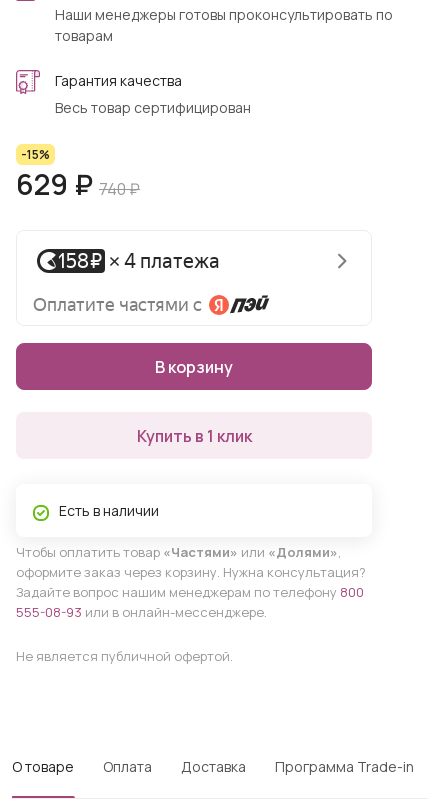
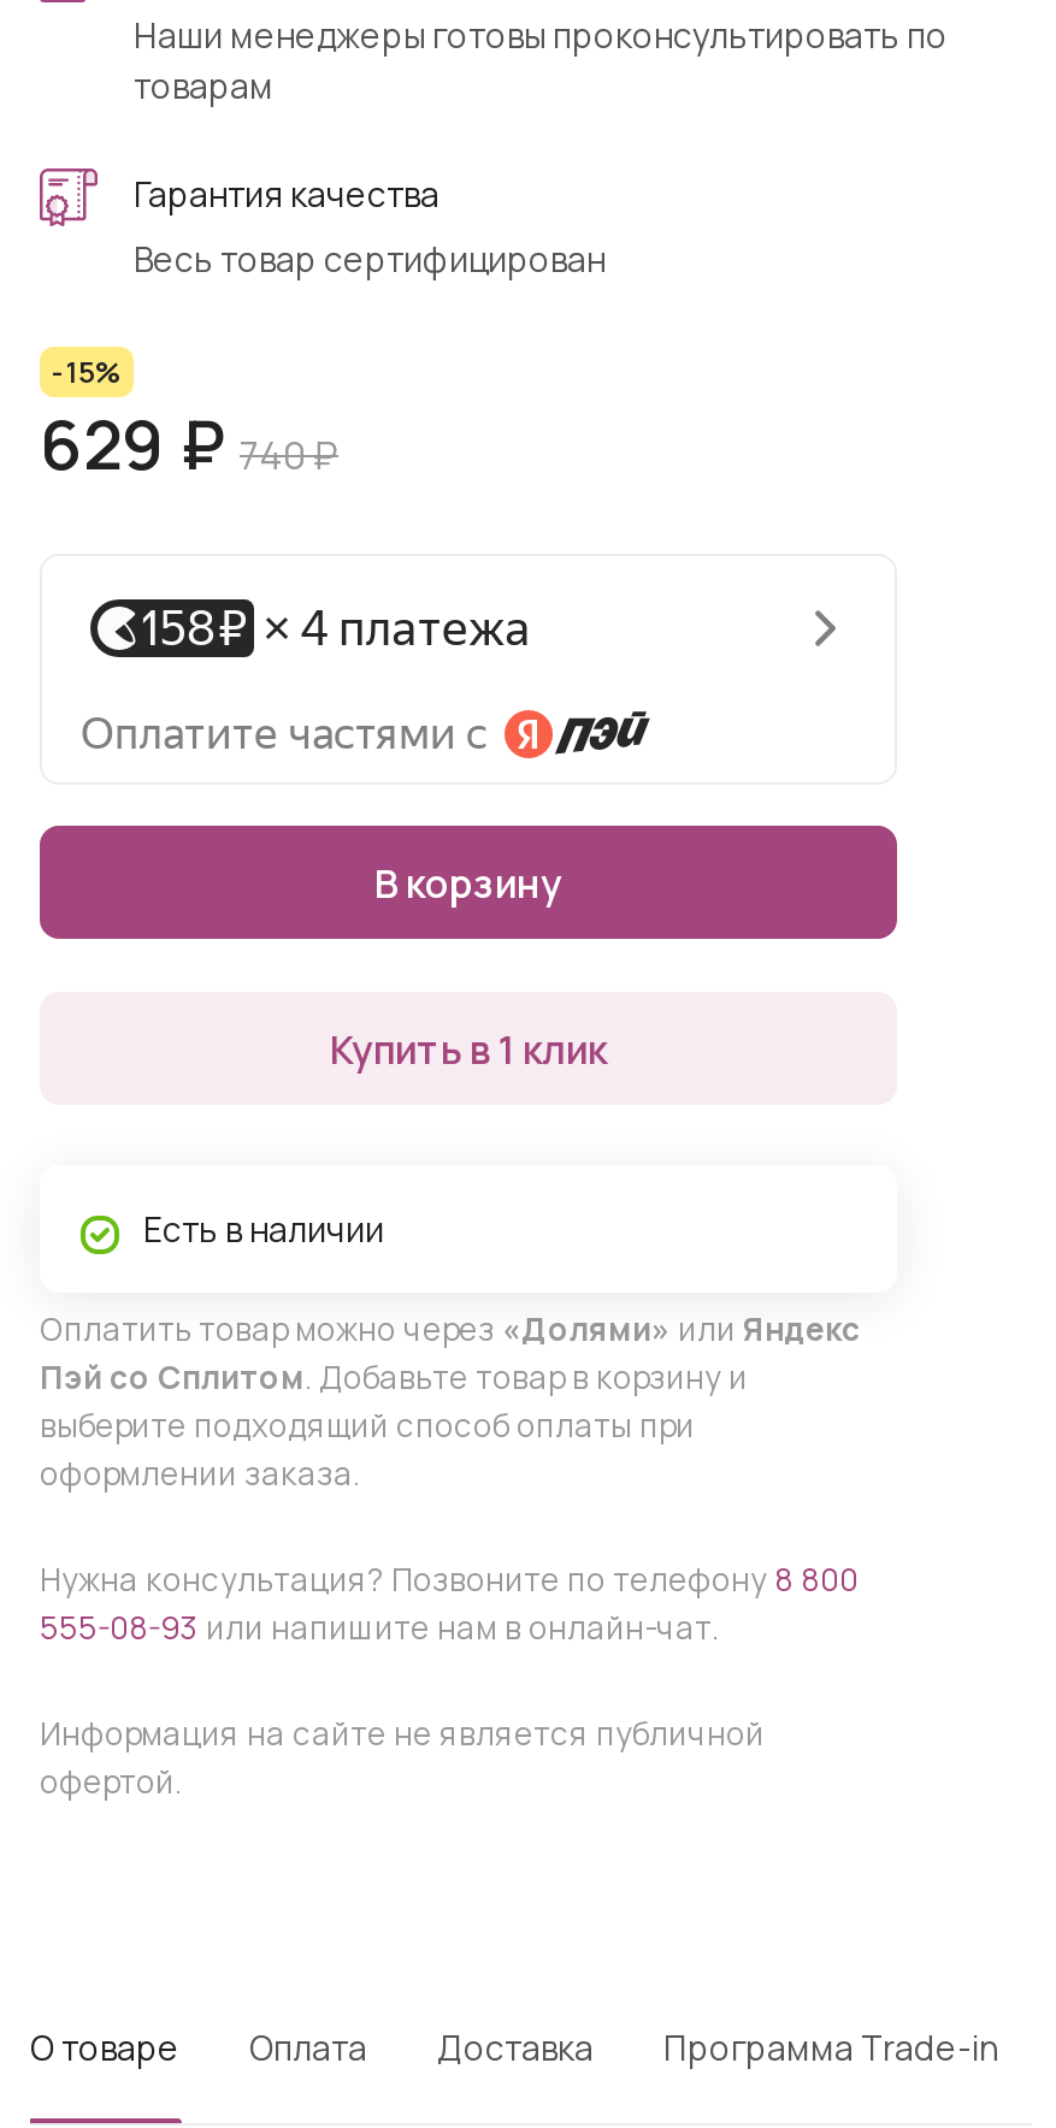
- Чтобы оплатить товар «Частями» или «Долями»,
- оформите заказ через корзину. Нужна консультация?
- Задайте вопрос нашим менеджерам по телефону 800
- 555-08-93 или в онлайн-мессенджере.
- Не является публичной офертой.
+ Оплатить товар можно через «Долями» или Яндекс
+ Пэй со Сплитом. Добавьте товар в корзину и
+ выберите подходящий способ оплаты при
+ оформлении заказа.
+ Нужна консультация? Позвоните по телефону 8 800
+ 555-08-93 или напишите нам в онлайн-чат.
+ Информация на сайте не является публичной
+ офертой.
